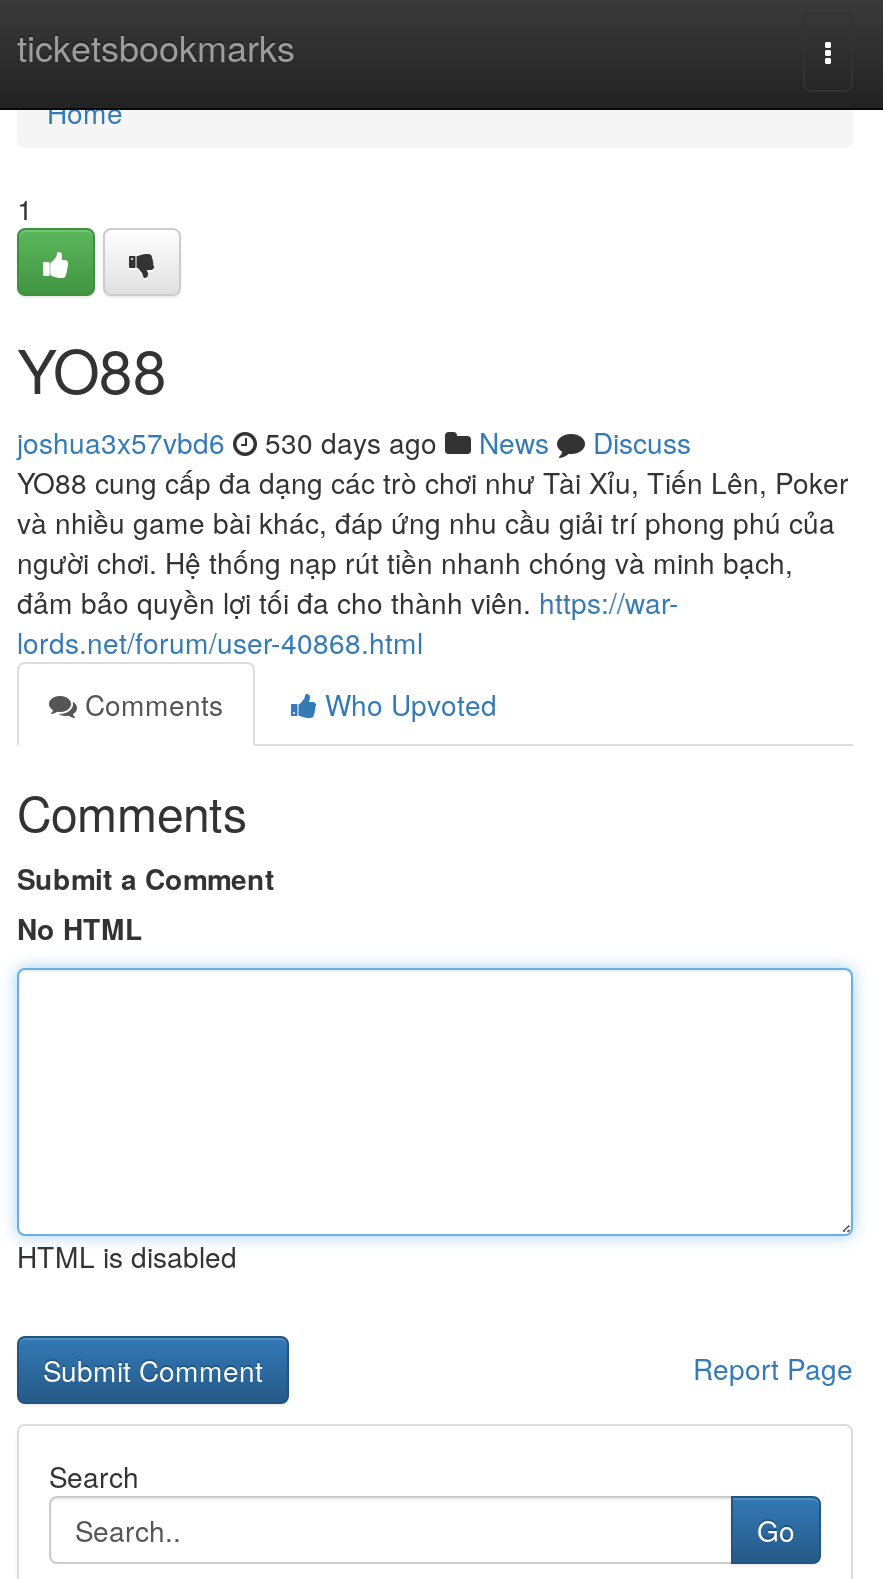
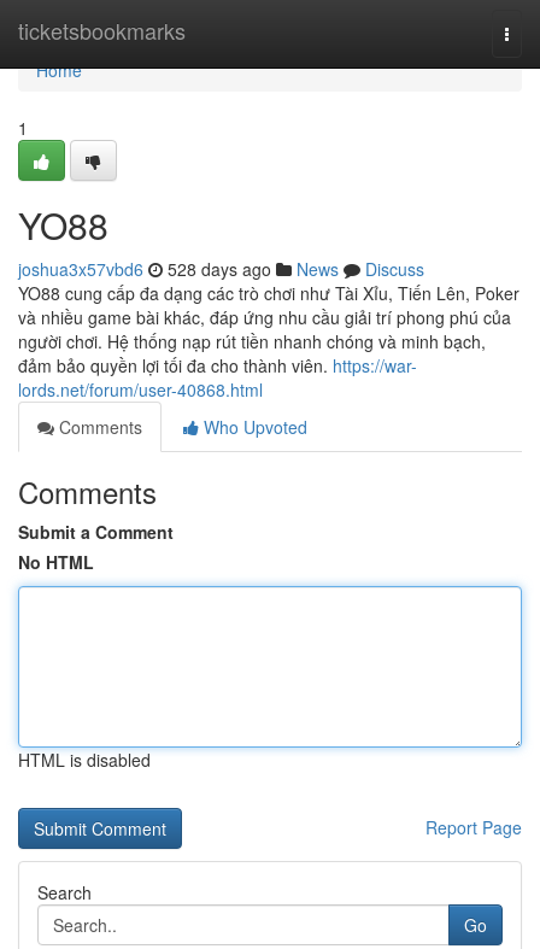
- joshua3x57vbd6 530 days ago News Discuss
+ joshua3x57vbd6 528 days ago News Discuss
